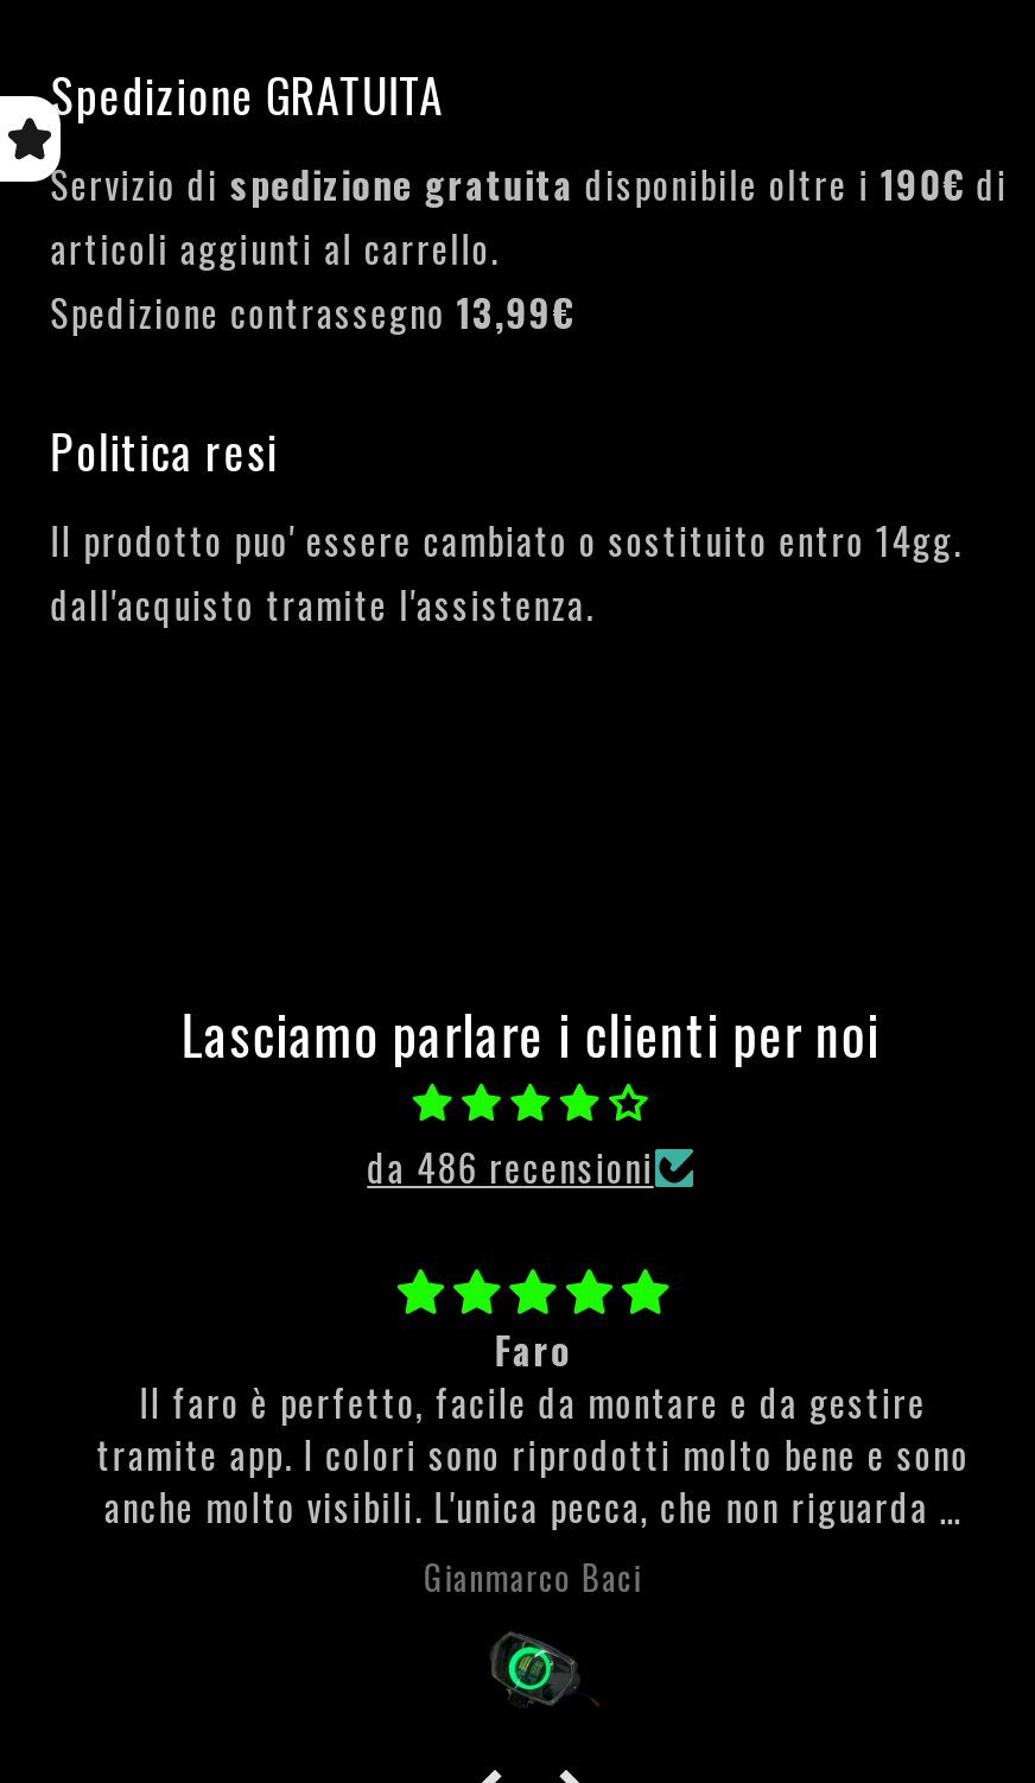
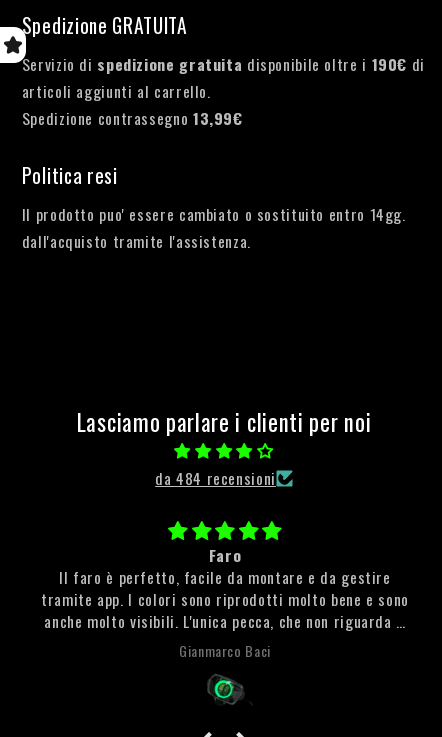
- da 486 recensioni
+ da 484 recensioni
